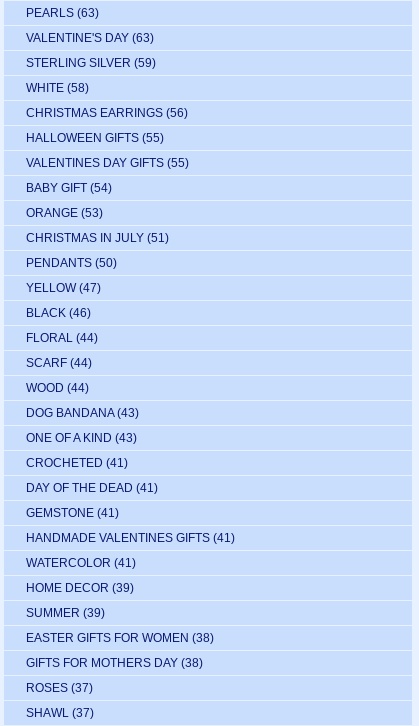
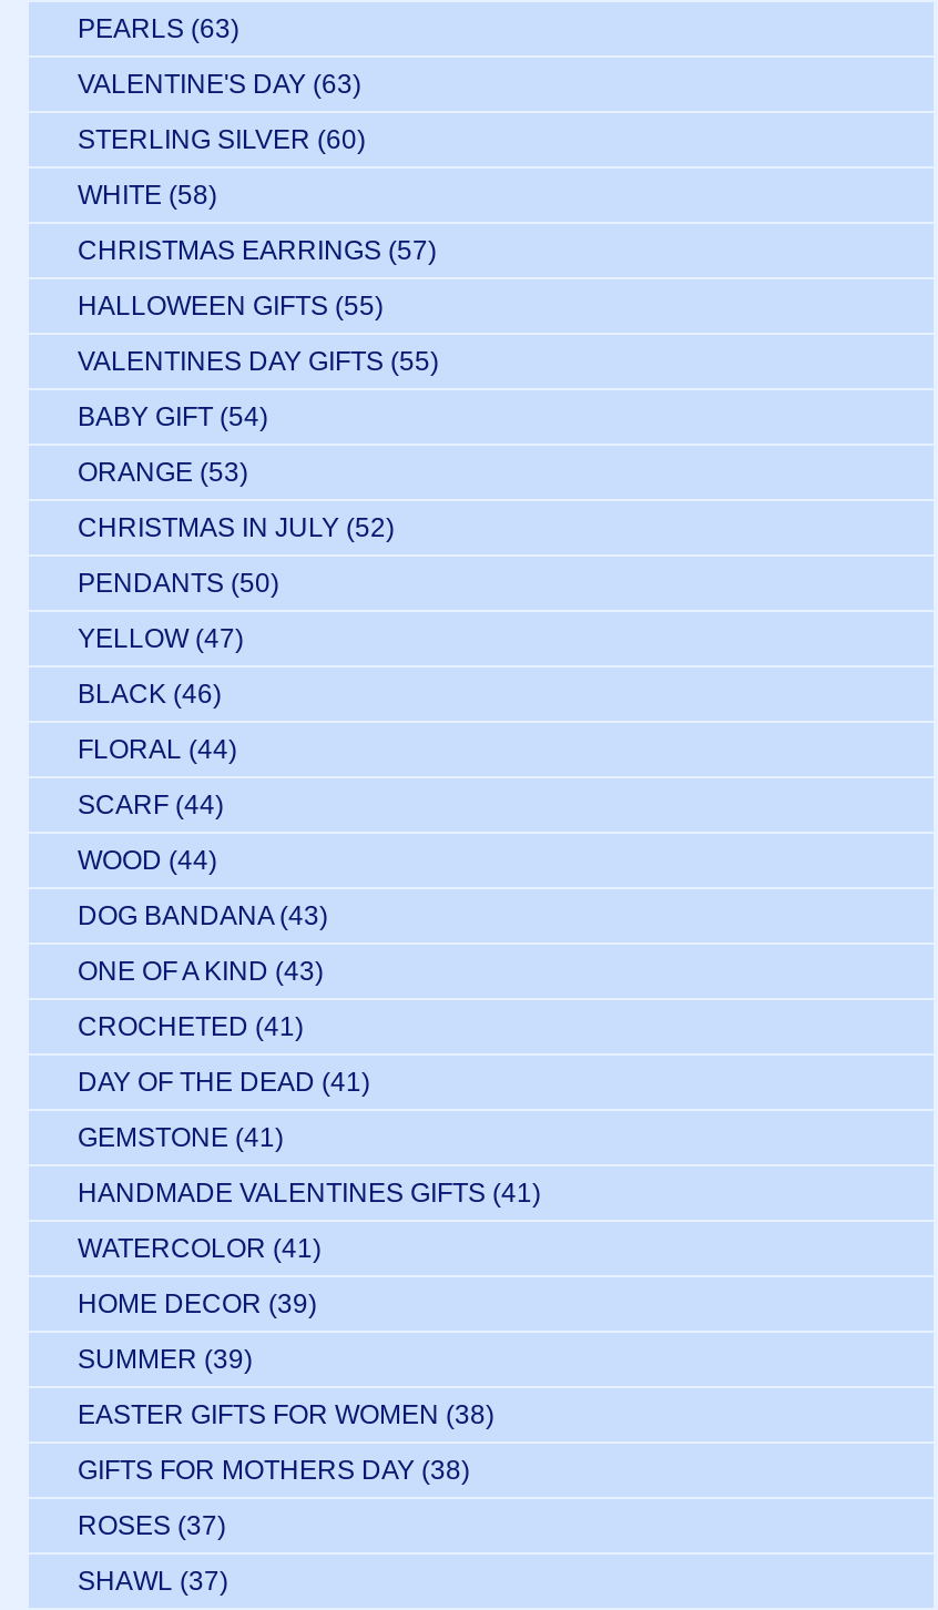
- STERLING SILVER (59)
+ STERLING SILVER (60)

- CHRISTMAS EARRINGS (56)
+ CHRISTMAS EARRINGS (57)

- CHRISTMAS IN JULY (51)
+ CHRISTMAS IN JULY (52)
